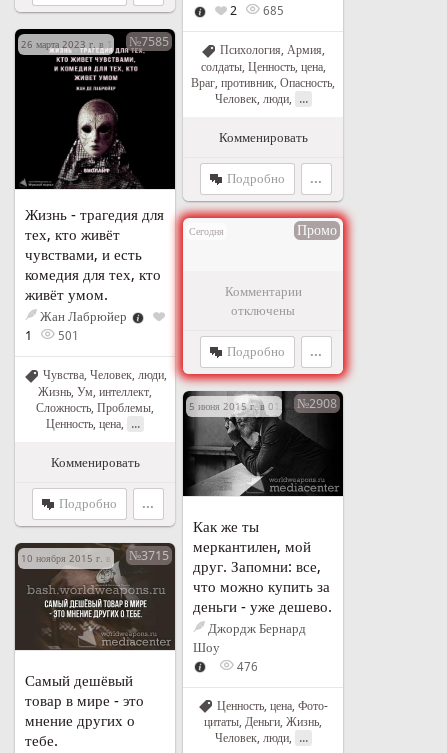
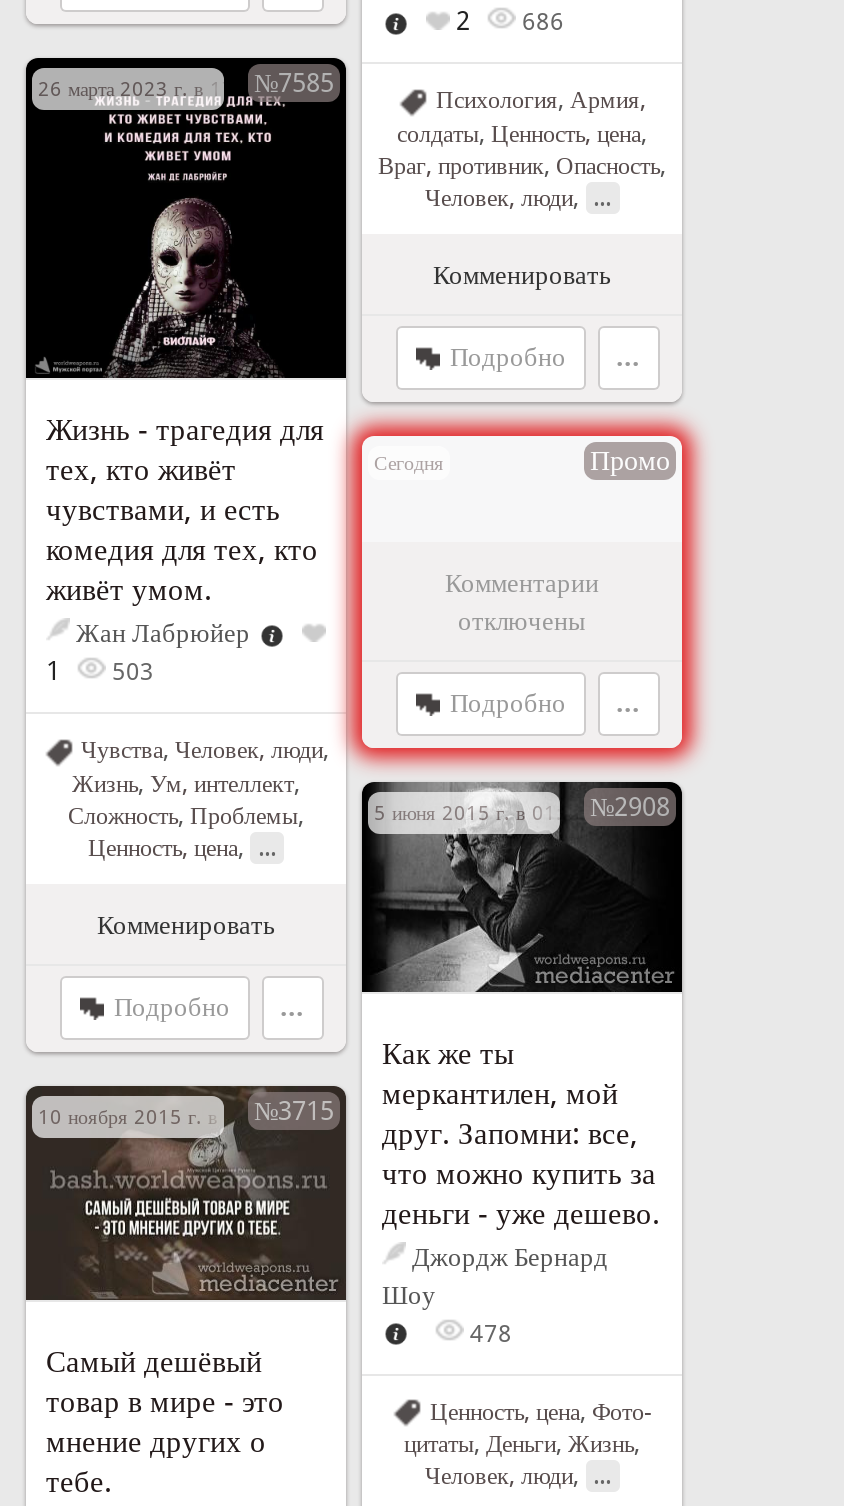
- 2 685
+ 2 686

- 1 501
+ 1 503

- 476
+ 478
